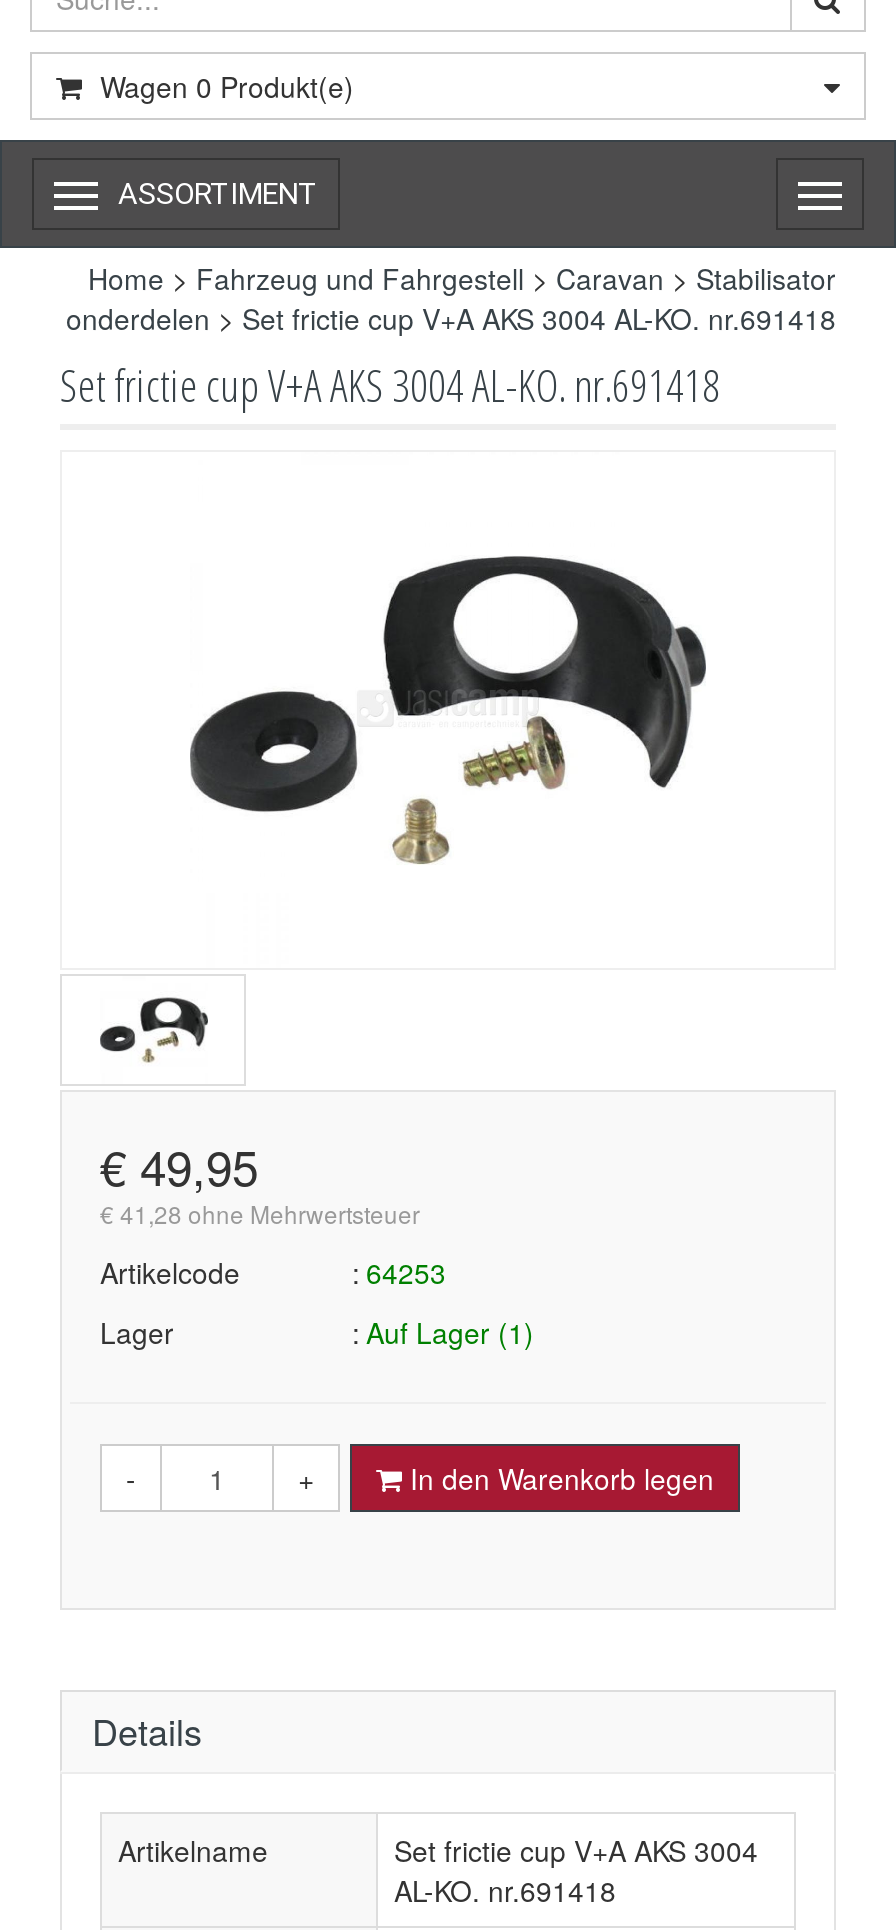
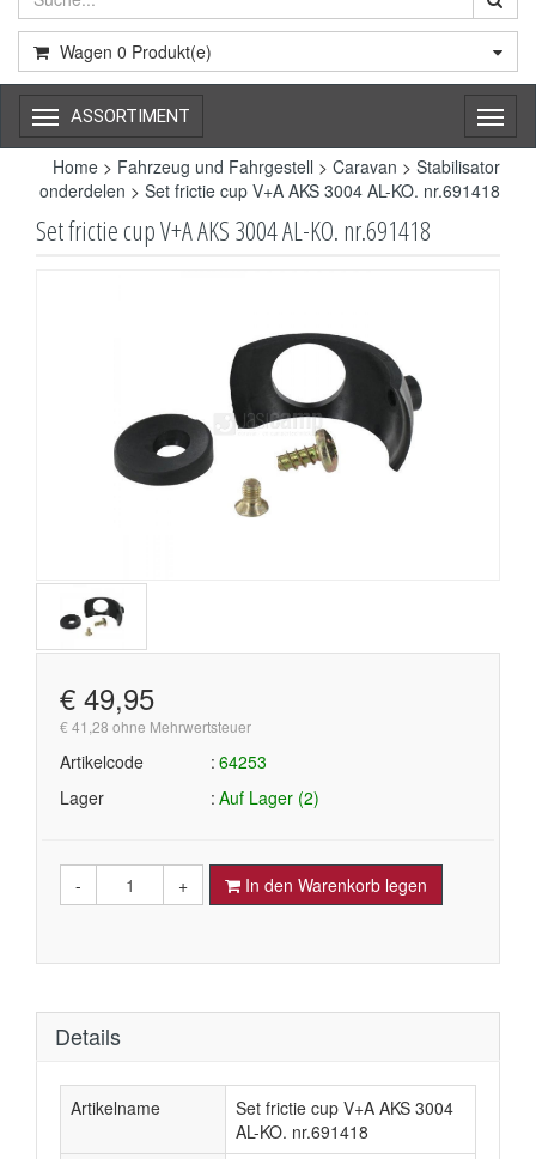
- Auf Lager (1)
+ Auf Lager (2)
